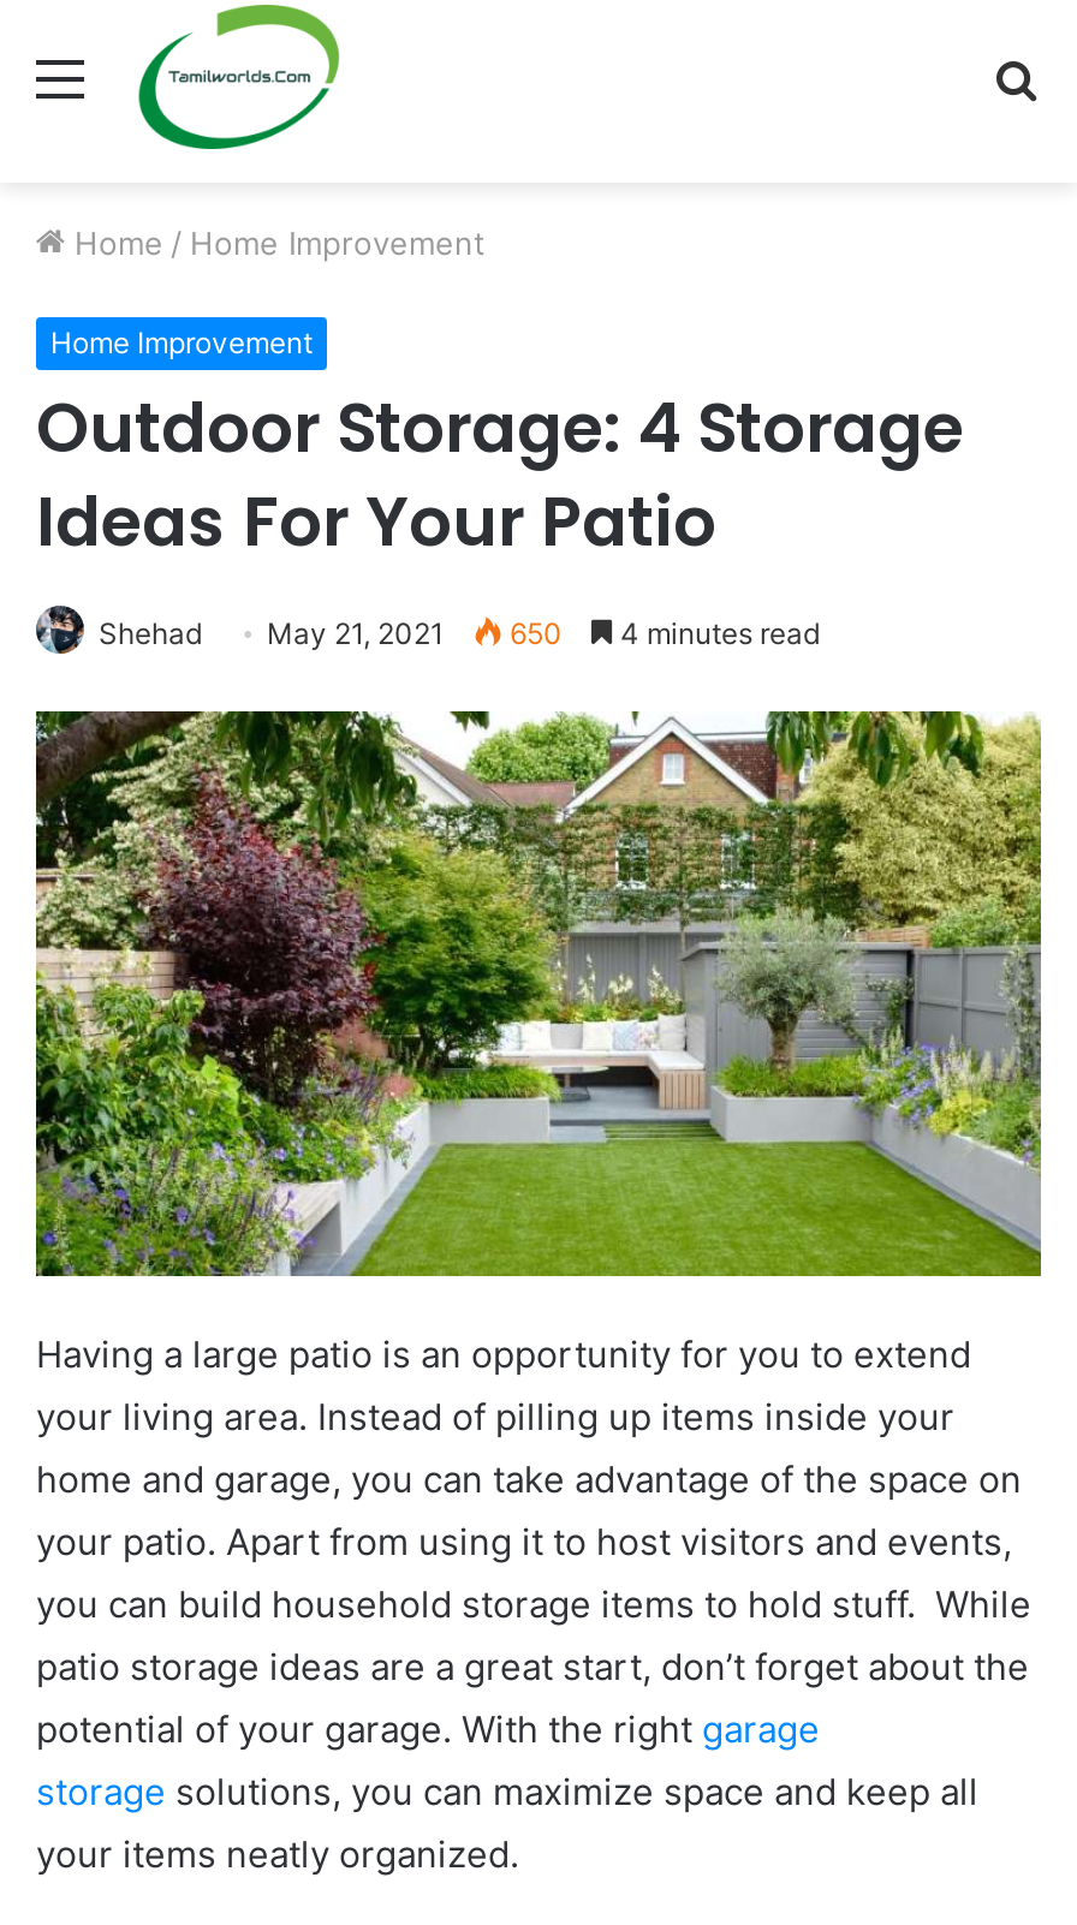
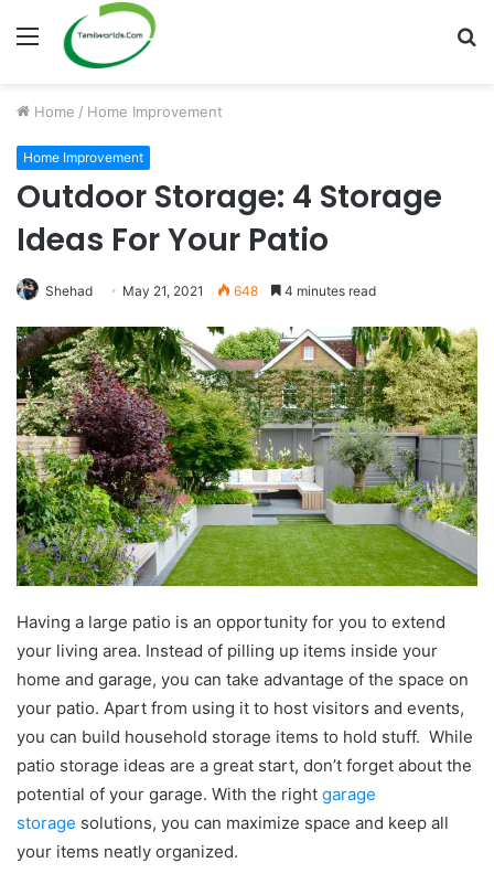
- Shehad May 21, 2021 650 4 minutes read
+ Shehad May 21, 2021 648 4 minutes read
